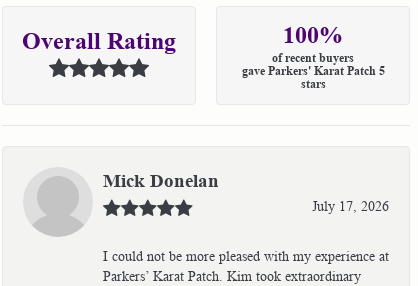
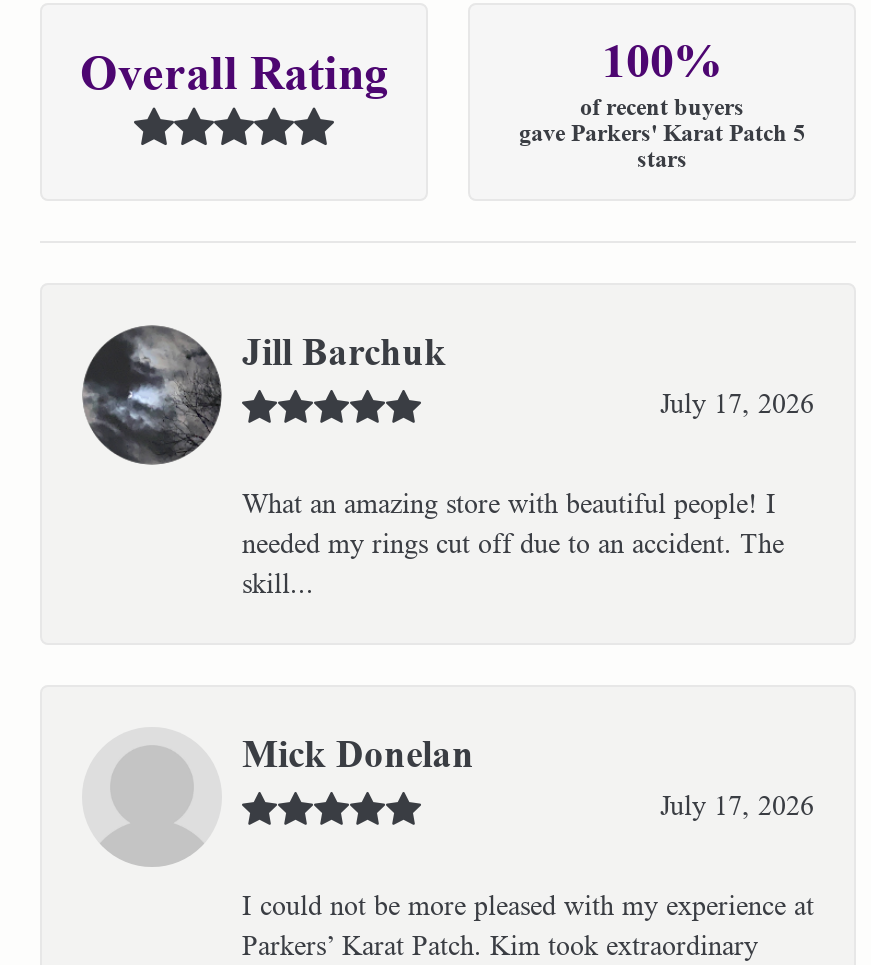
+ [image]
+ Jill Barchuk
+ July 17, 2026
+ What an amazing store with beautiful people! I
+ needed my rings cut off due to an accident. The
+ skill...
